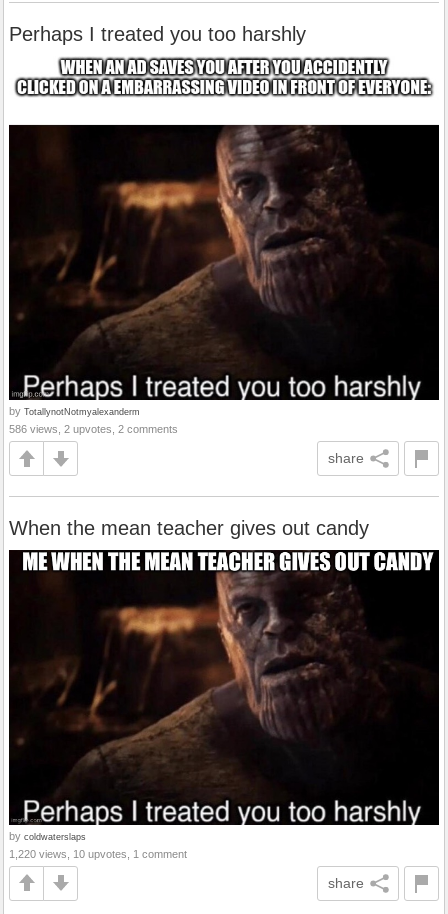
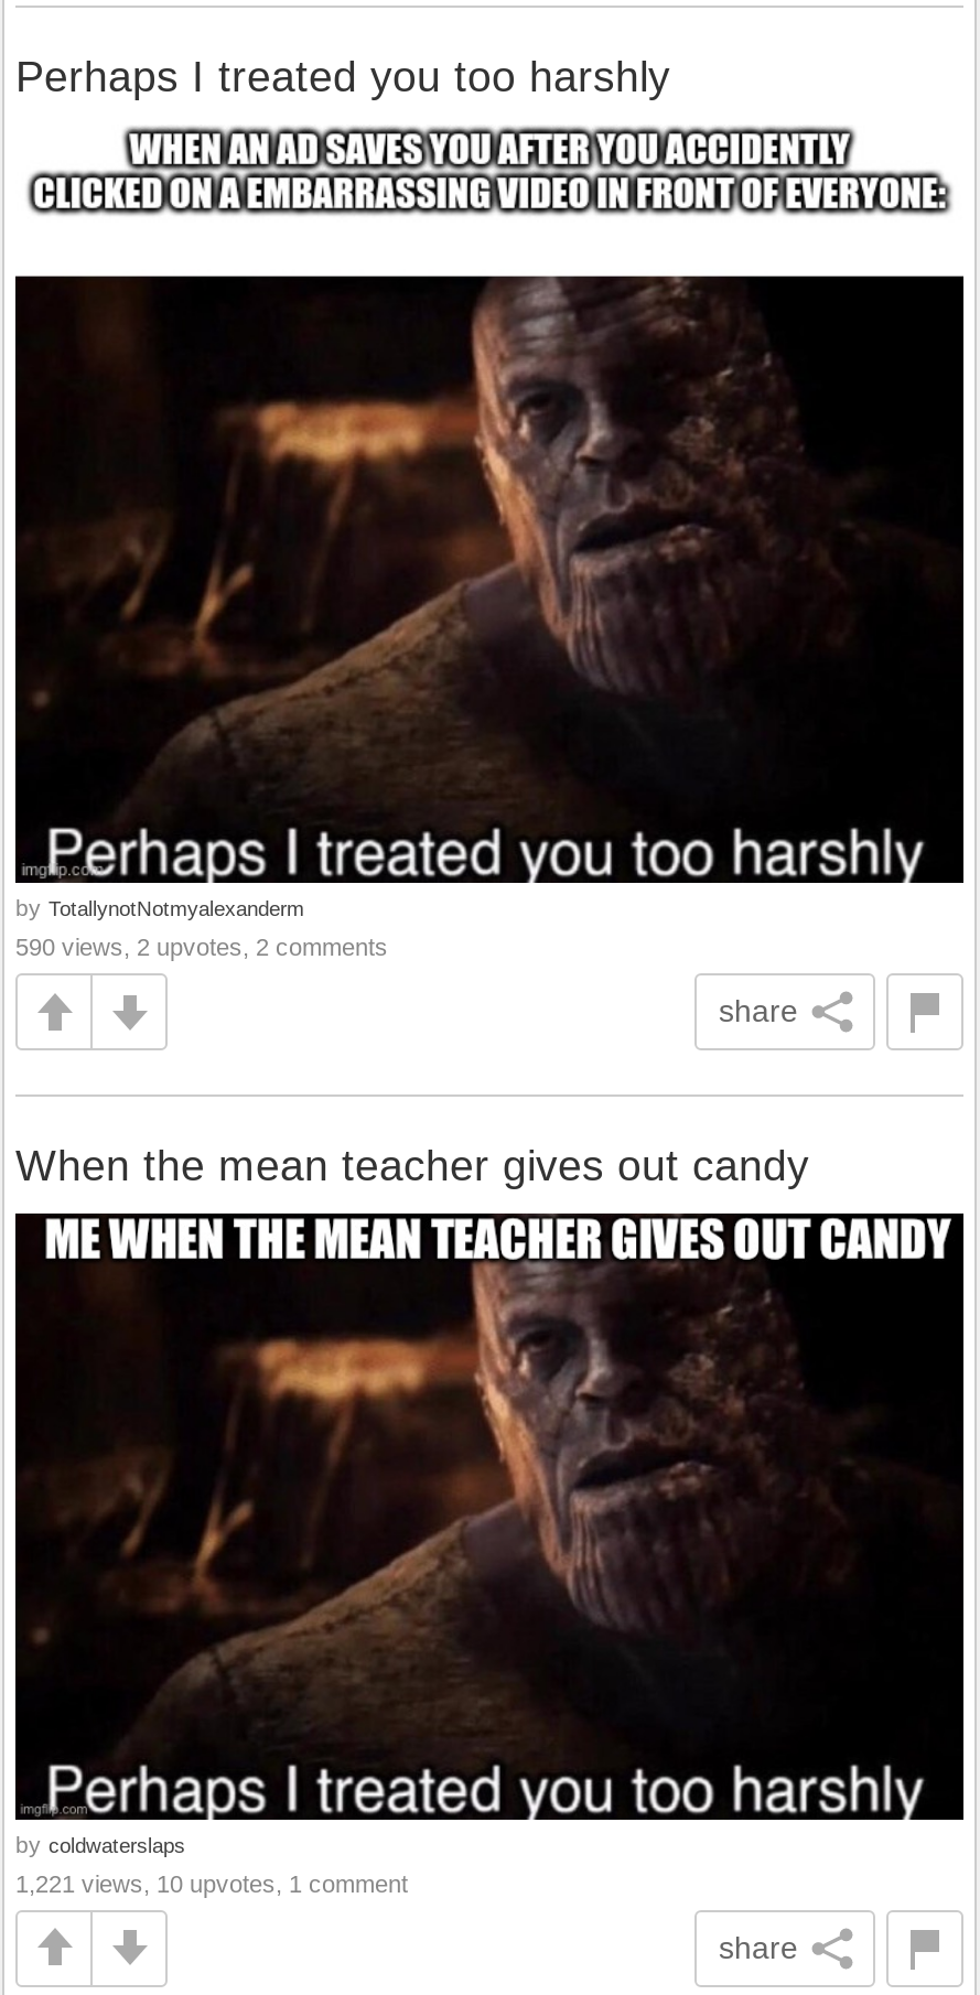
- 586 views, 2 upvotes, 2 comments
+ 590 views, 2 upvotes, 2 comments

- 1,220 views, 10 upvotes, 1 comment
+ 1,221 views, 10 upvotes, 1 comment
